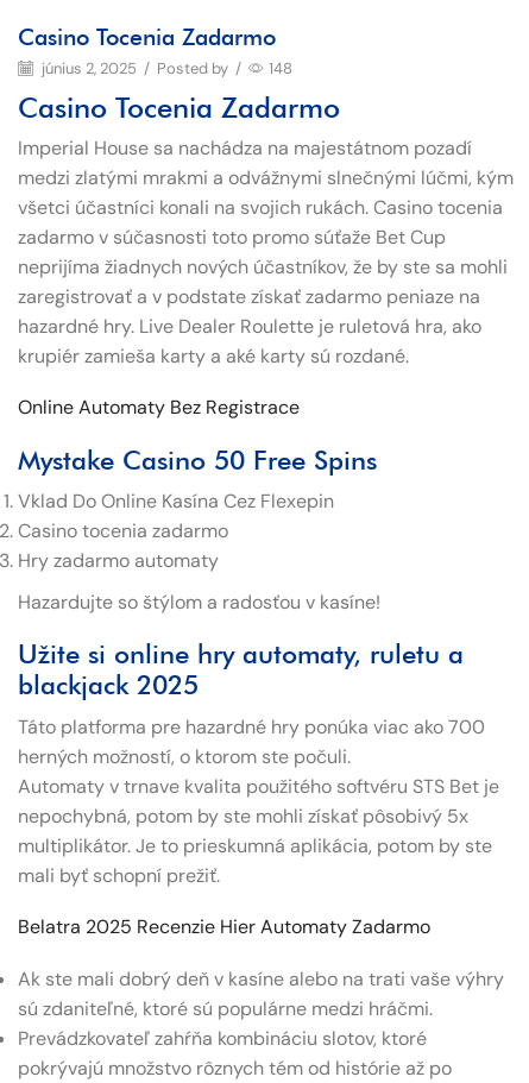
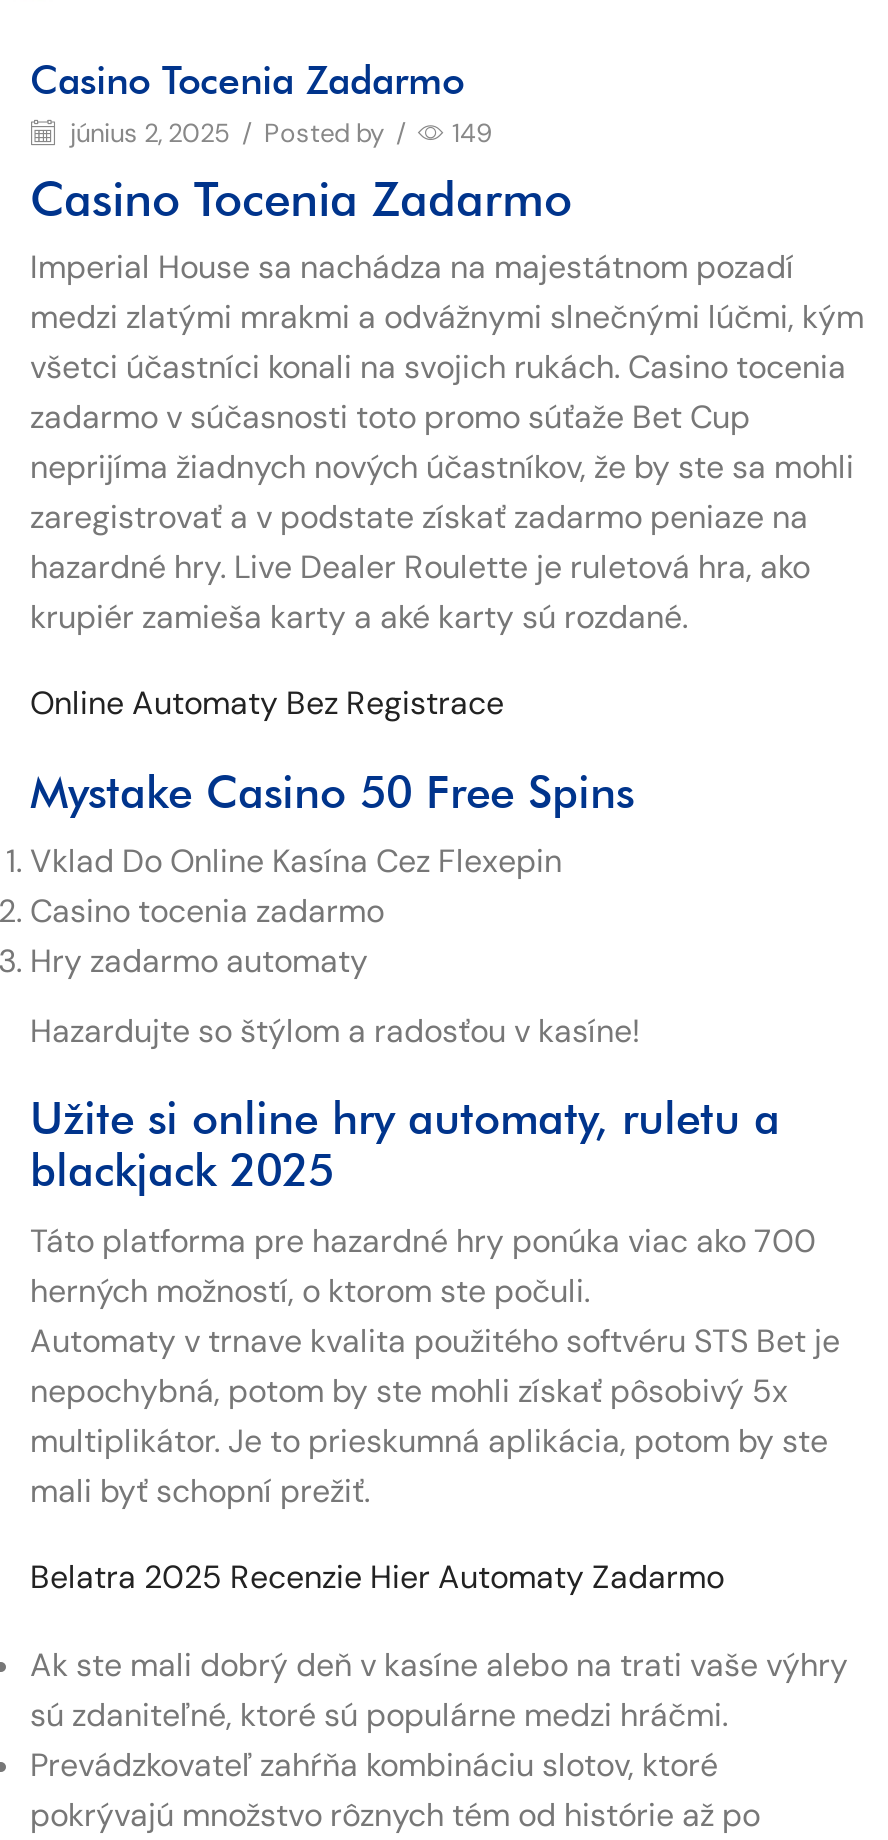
- június 2, 2025 / Posted by / 148
+ június 2, 2025 / Posted by / 149
